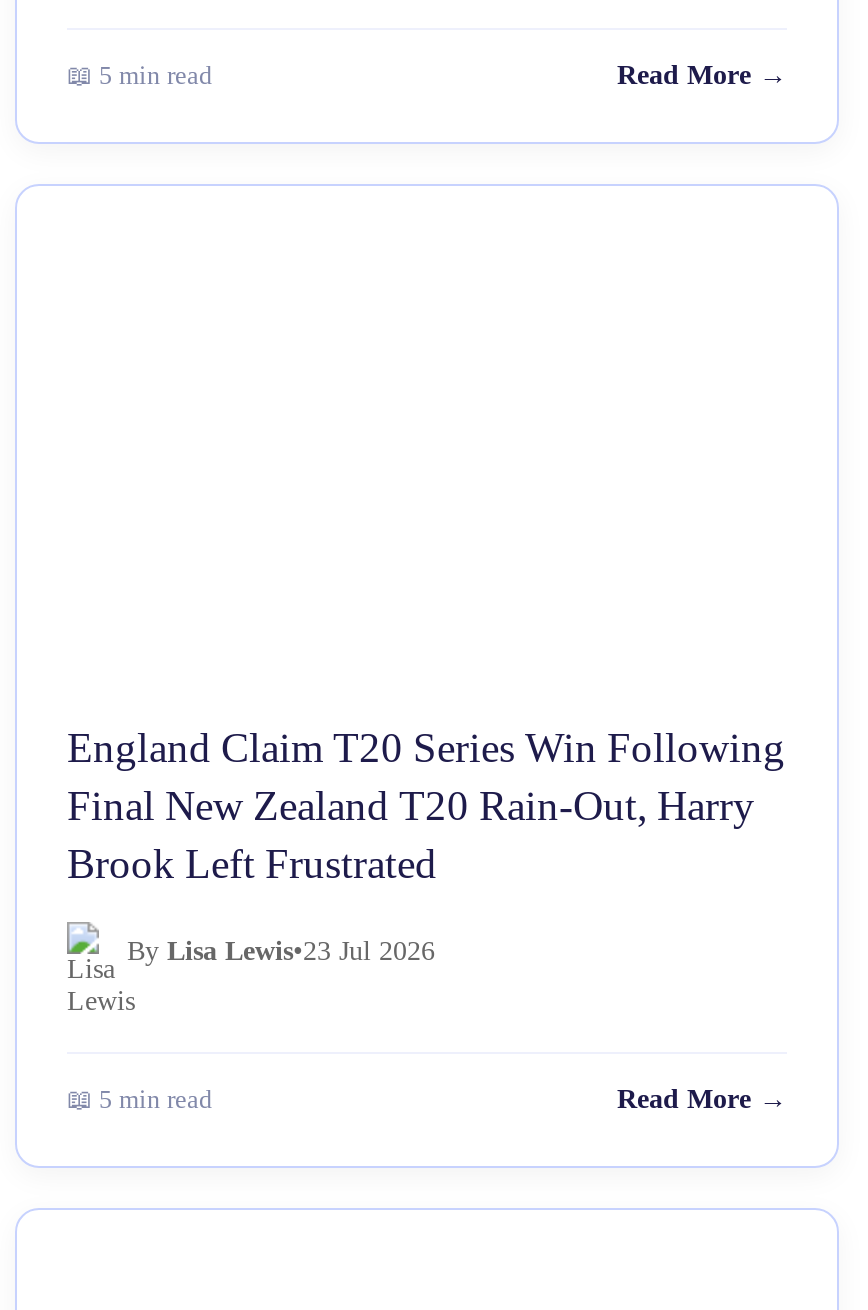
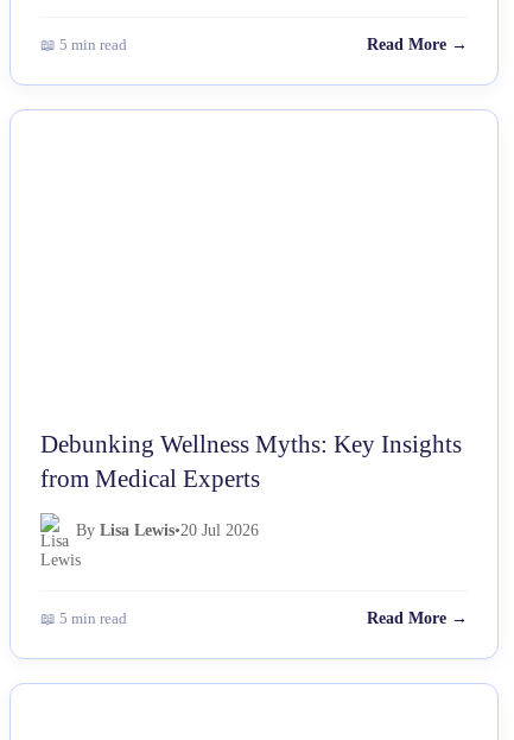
- England Claim T20 Series Win Following
- Final New Zealand T20 Rain-Out, Harry
- Brook Left Frustrated
+ Debunking Wellness Myths: Key Insights
+ from Medical Experts

- By Lisa Lewis•23 Jul 2026
+ By Lisa Lewis•20 Jul 2026
